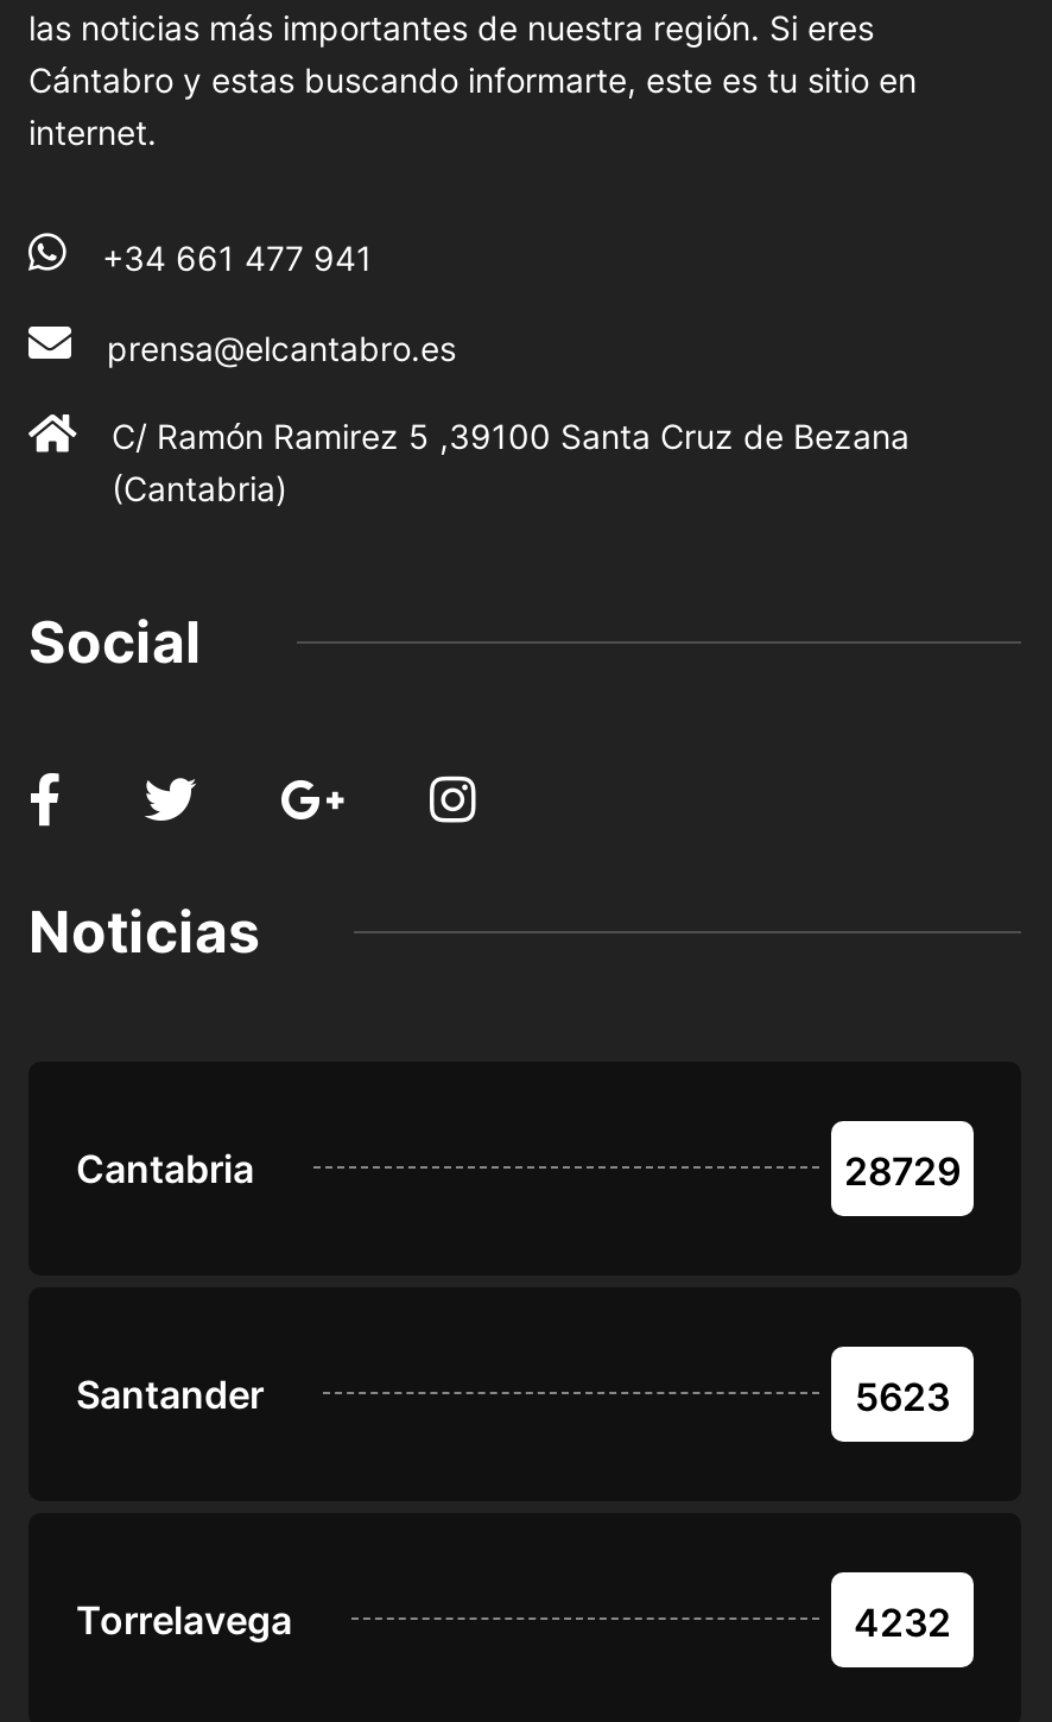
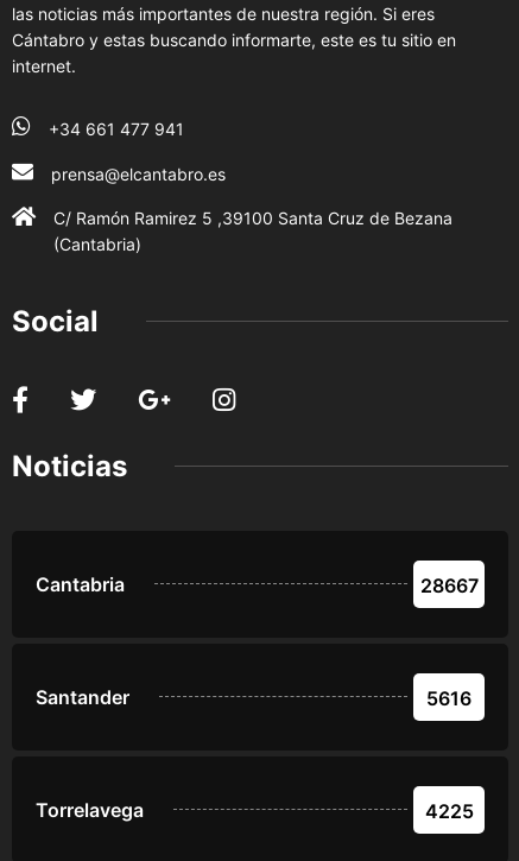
- 28729
+ 28667

- 5623
+ 5616

- 4232
+ 4225
